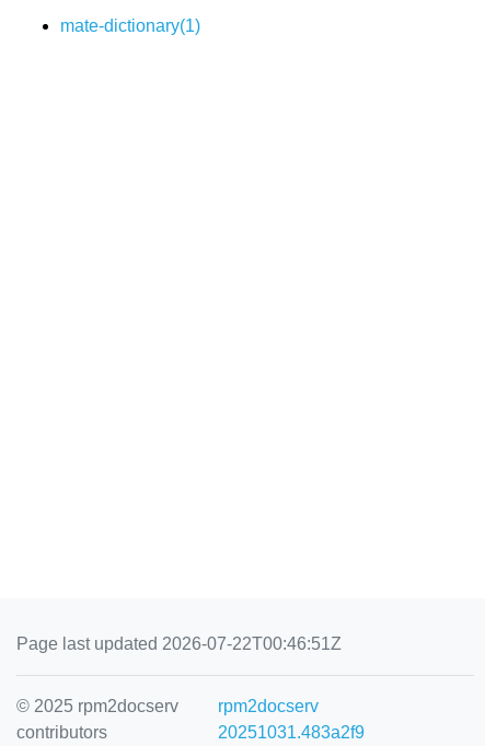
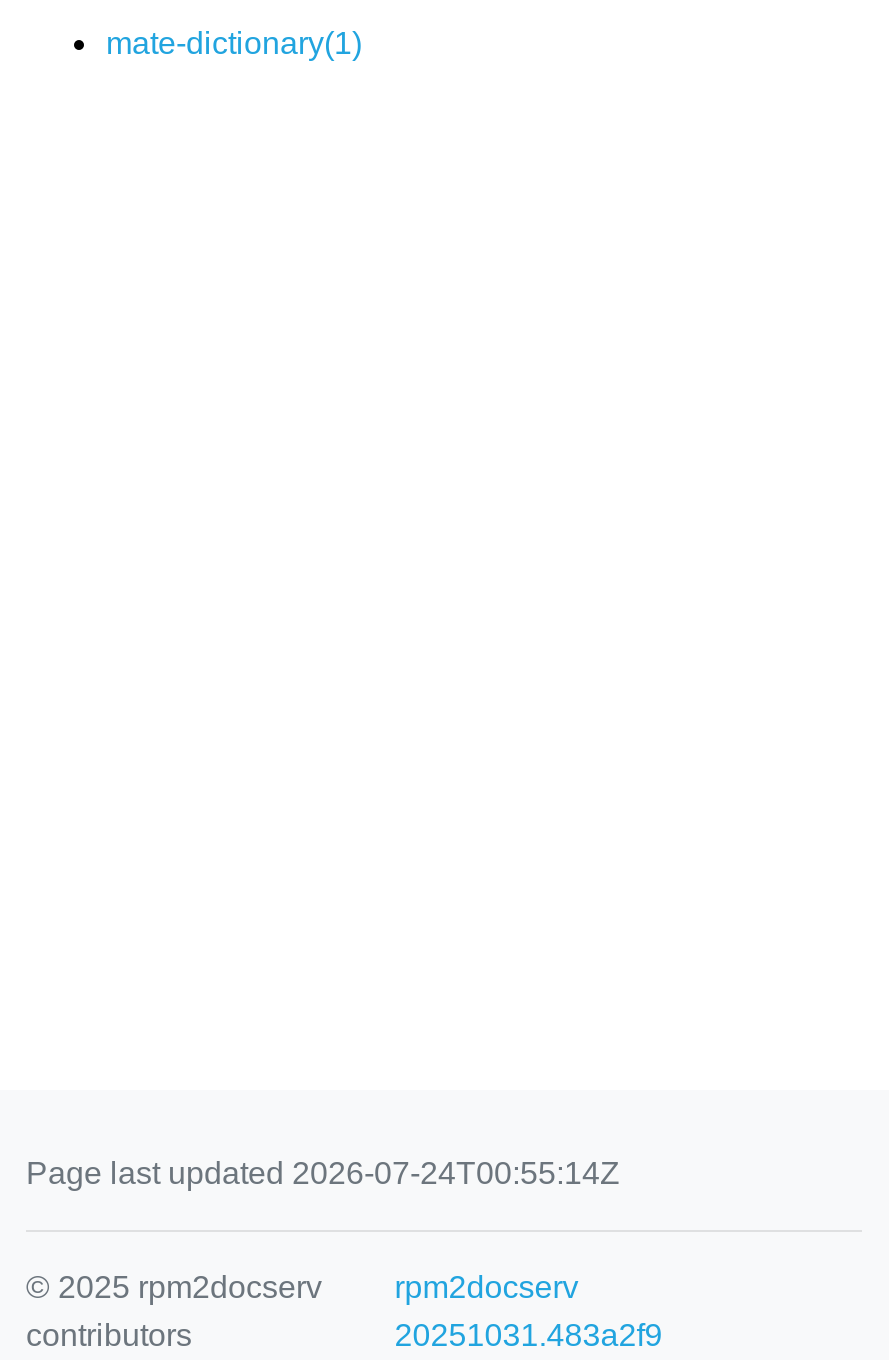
- Page last updated 2026-07-22T00:46:51Z
+ Page last updated 2026-07-24T00:55:14Z
